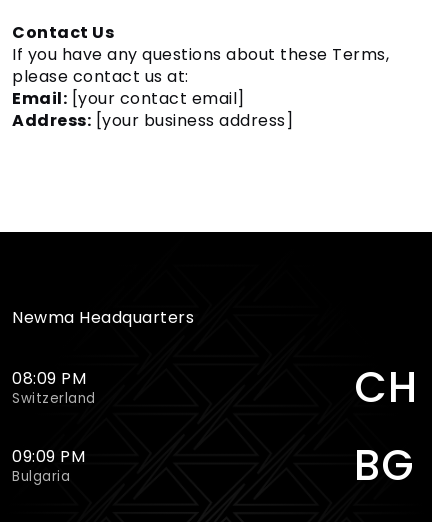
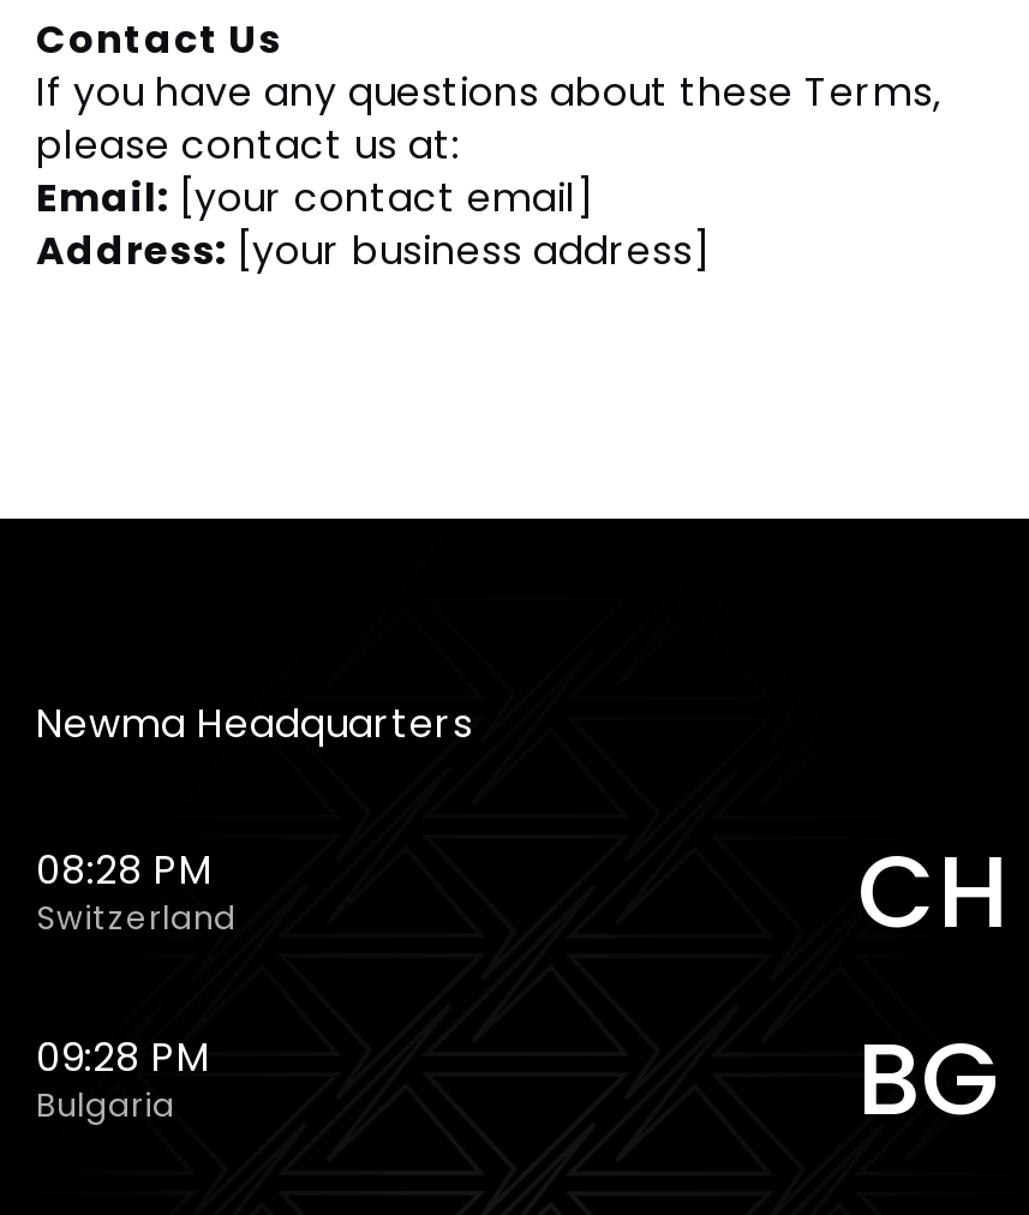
- 08:09 PM
+ 08:28 PM

- 09:09 PM
+ 09:28 PM
